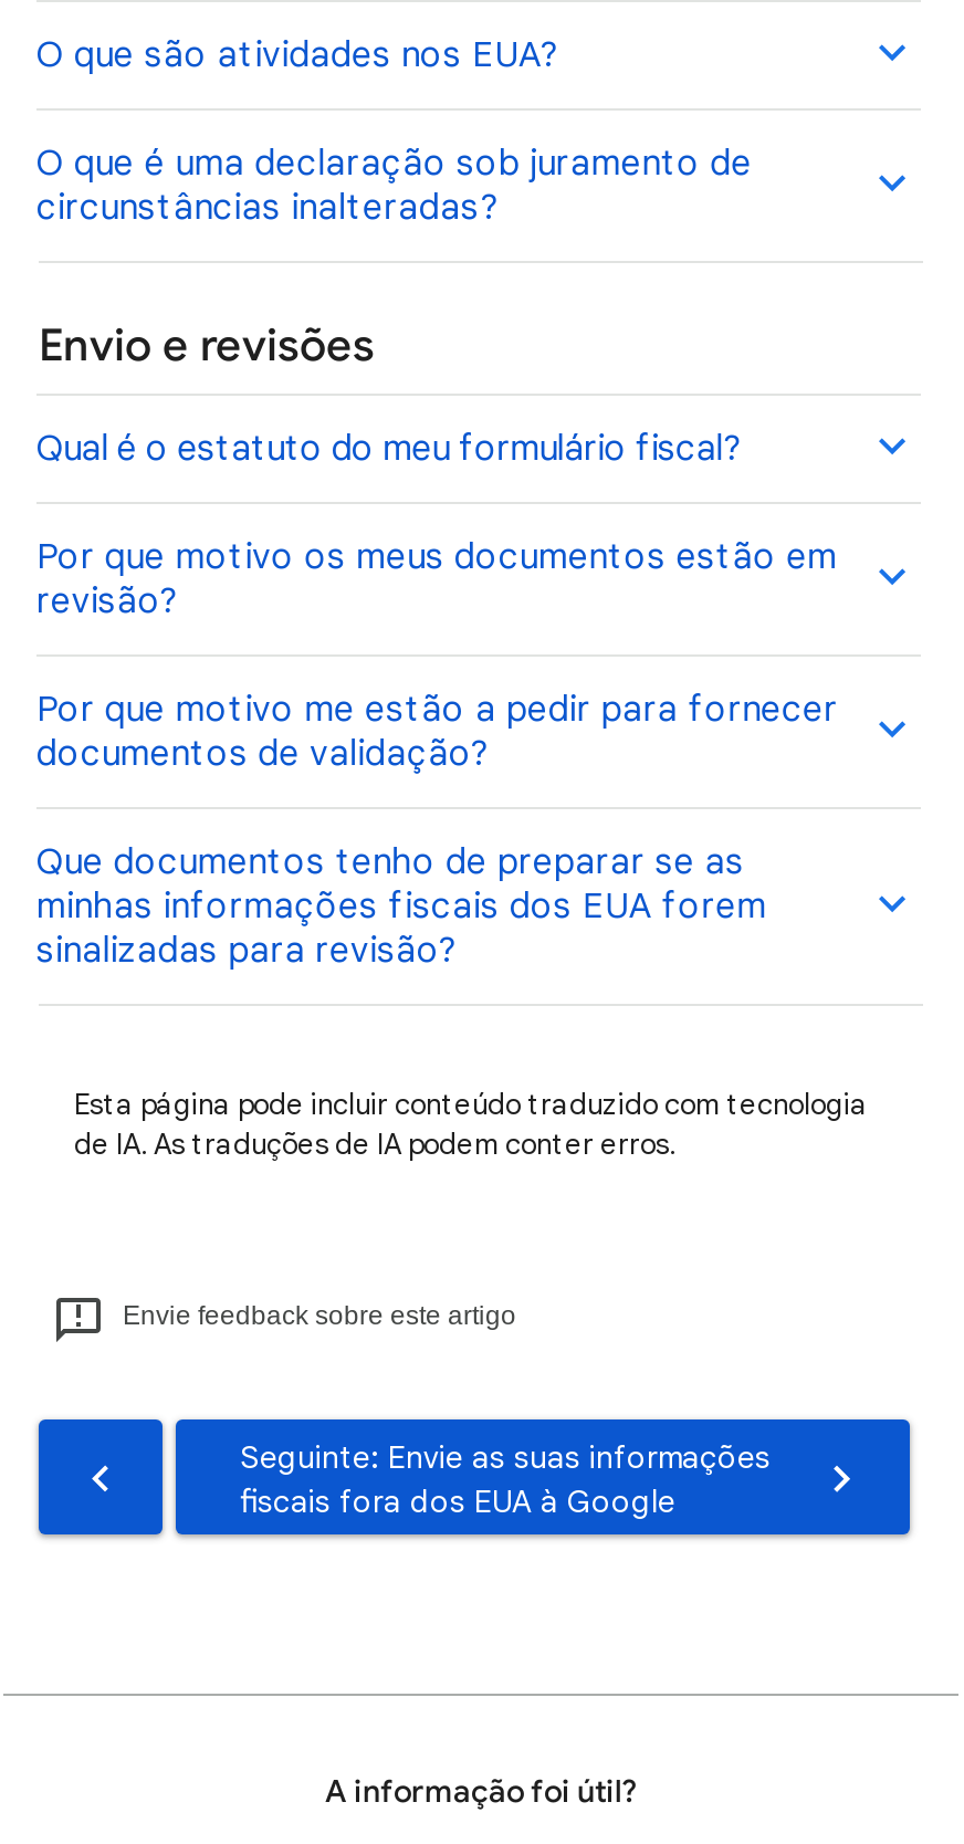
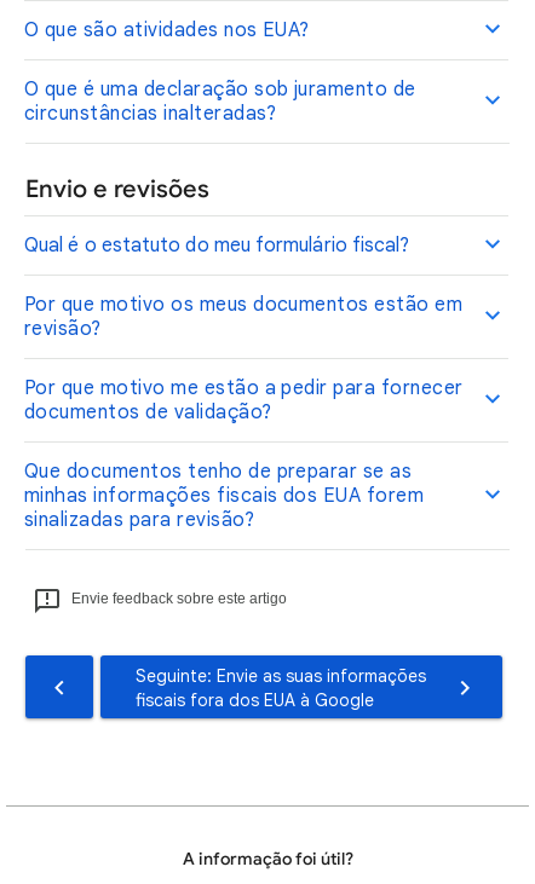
- Esta página pode incluir conteúdo traduzido com tecnologia
- de IA. As traduções de IA podem conter erros.
